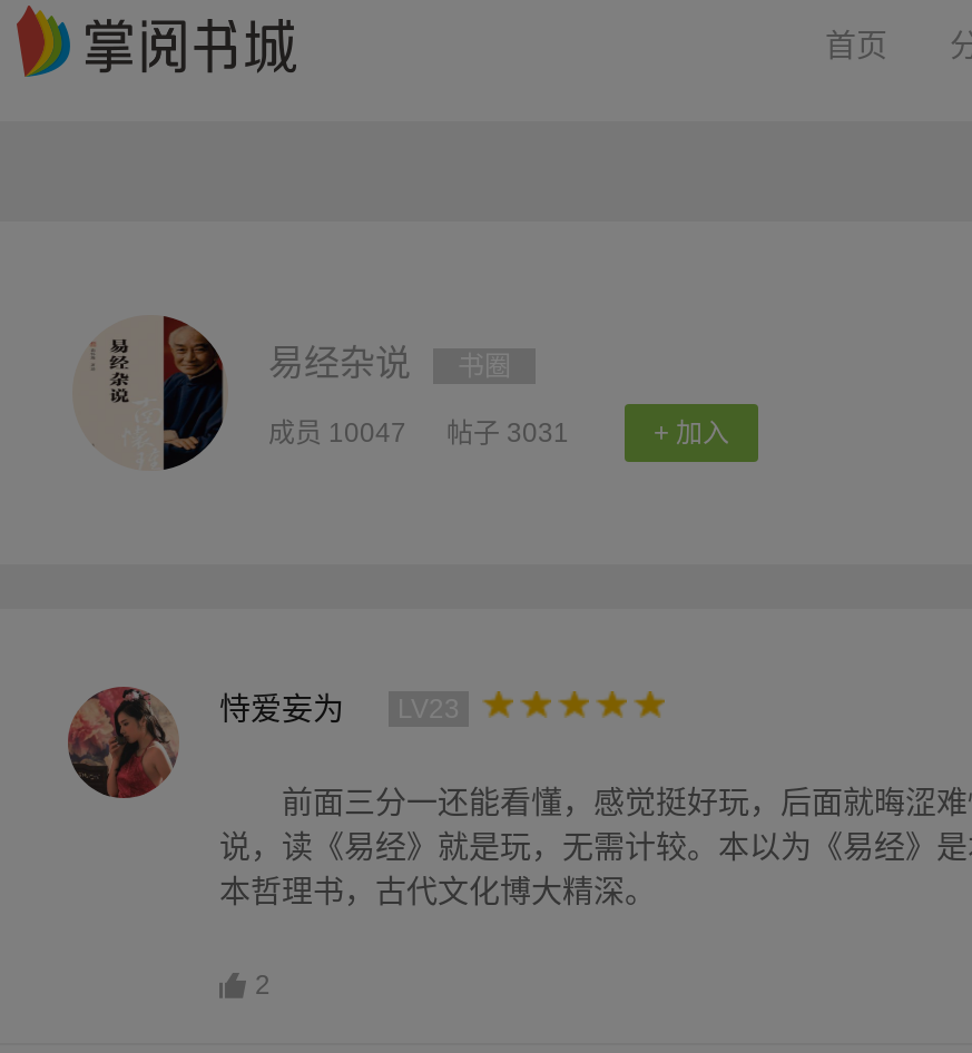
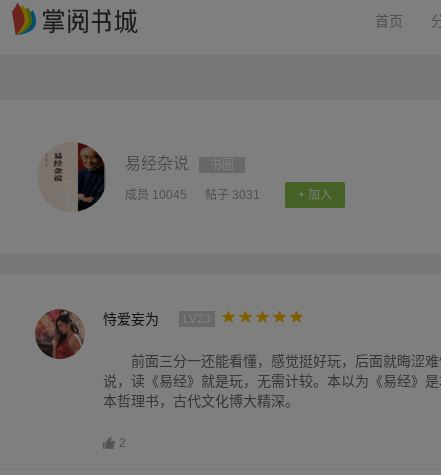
- 成员 10047 帖子 3031
+ 成员 10045 帖子 3031
